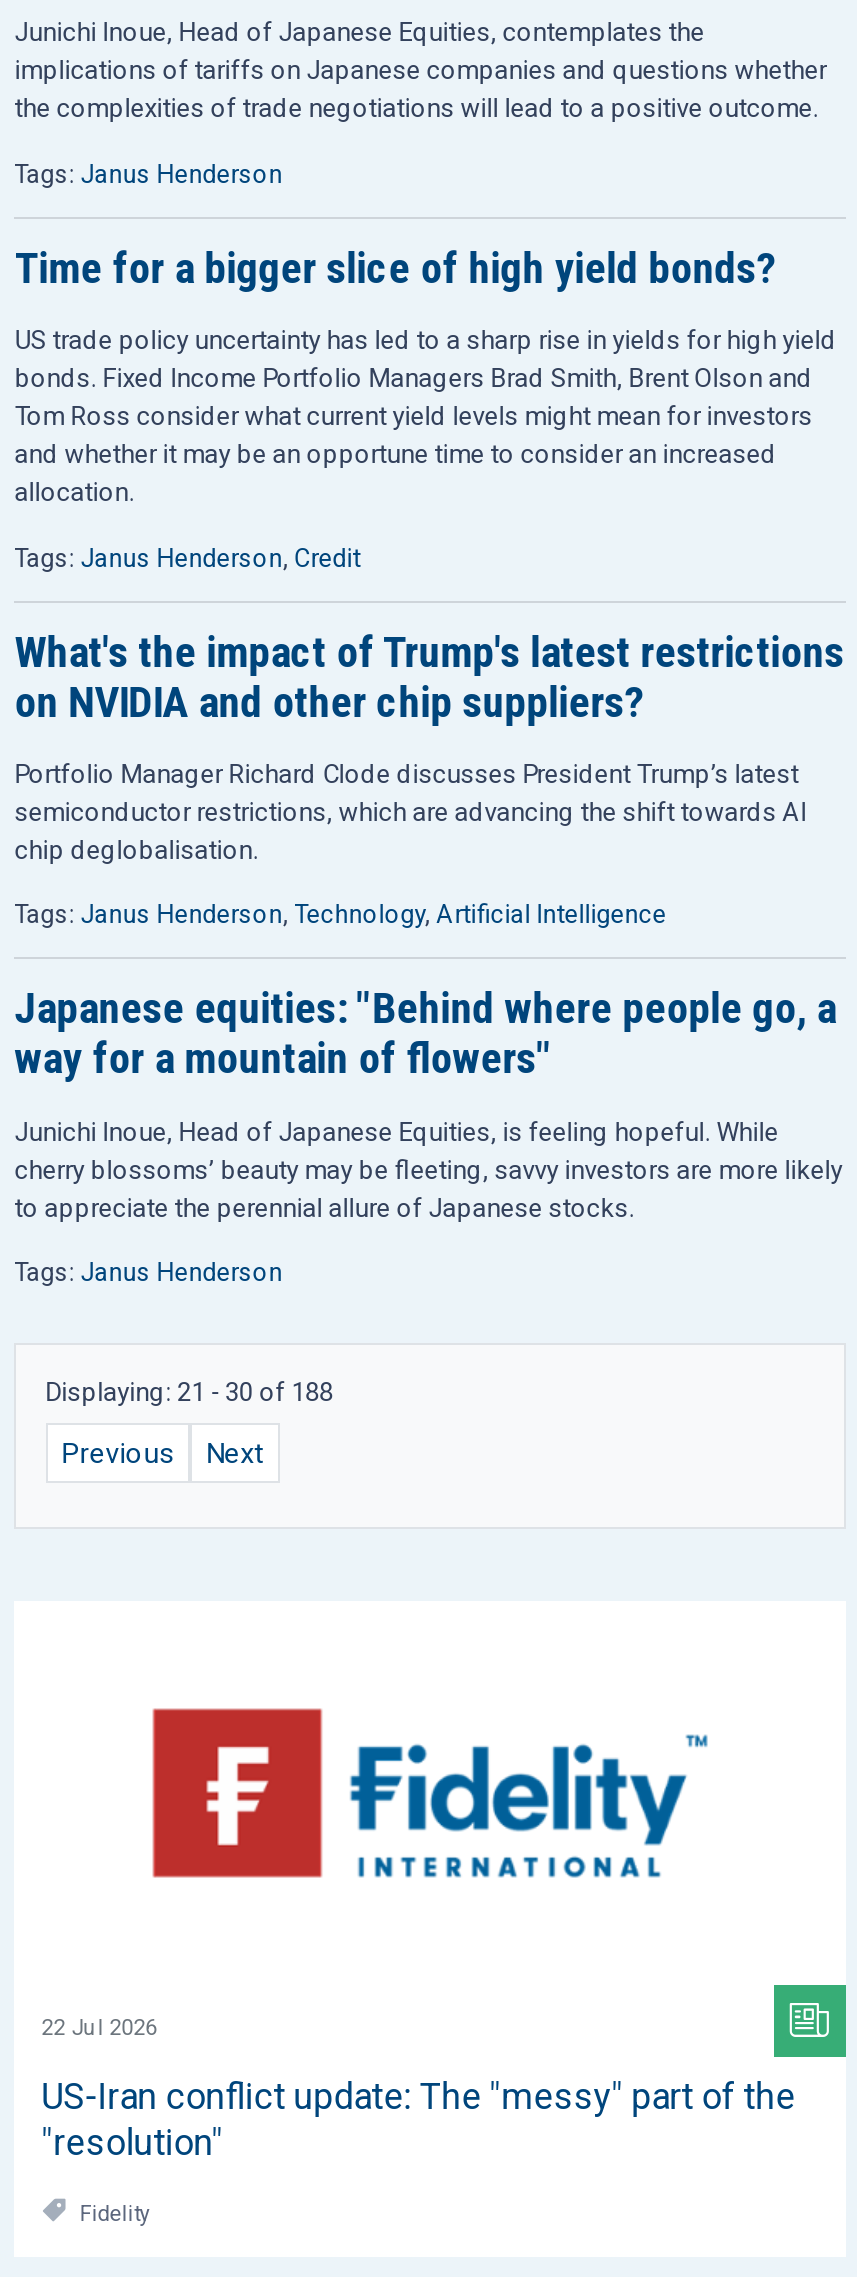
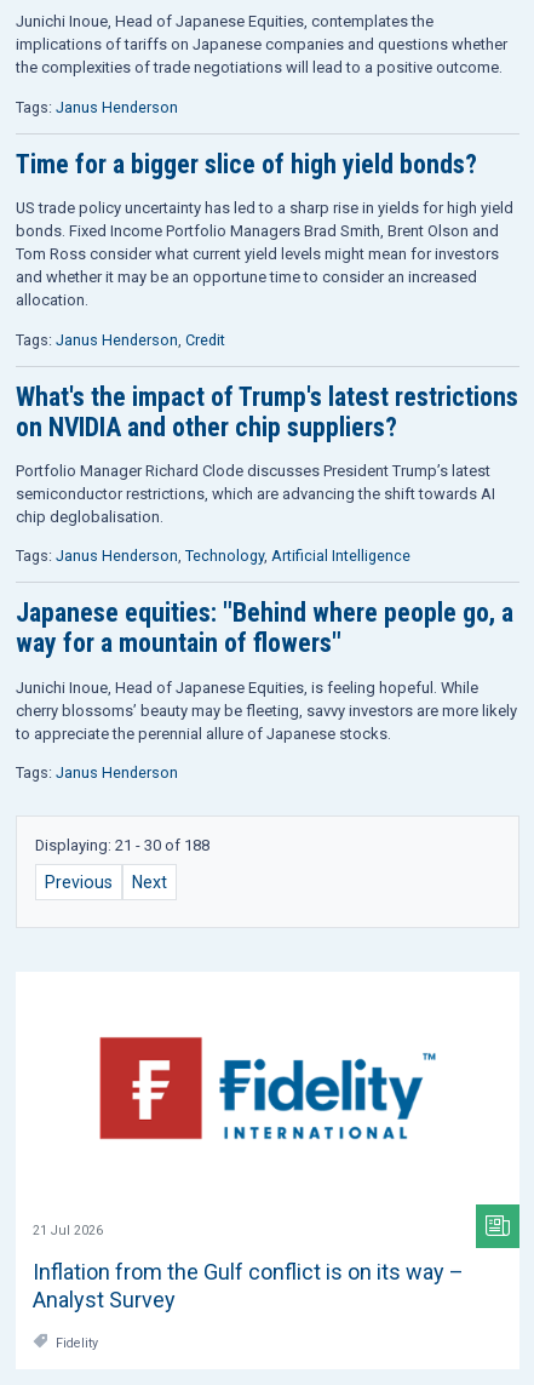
- 22 Jul 2026
+ 21 Jul 2026

- US-Iran conflict update: The "messy" part of the
- "resolution"
+ Inflation from the Gulf conflict is on its way –
+ Analyst Survey
